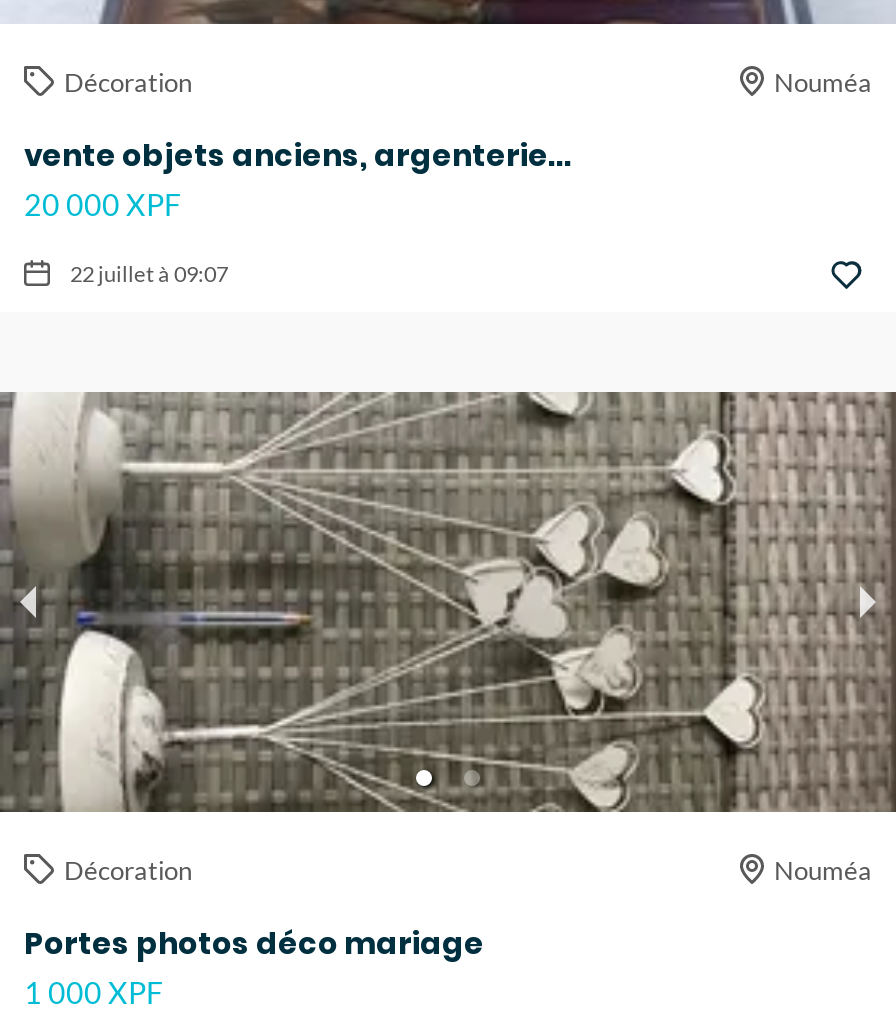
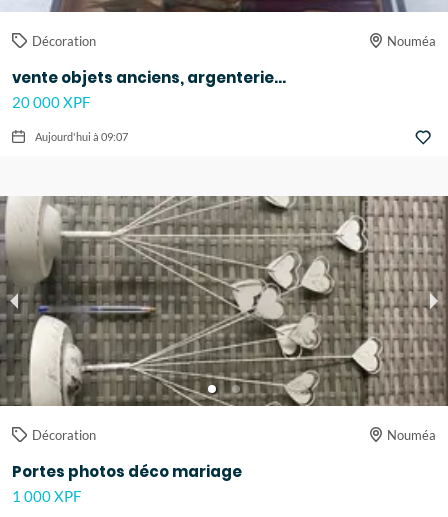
- 22 juillet à 09:07
+ Aujourd'hui à 09:07
